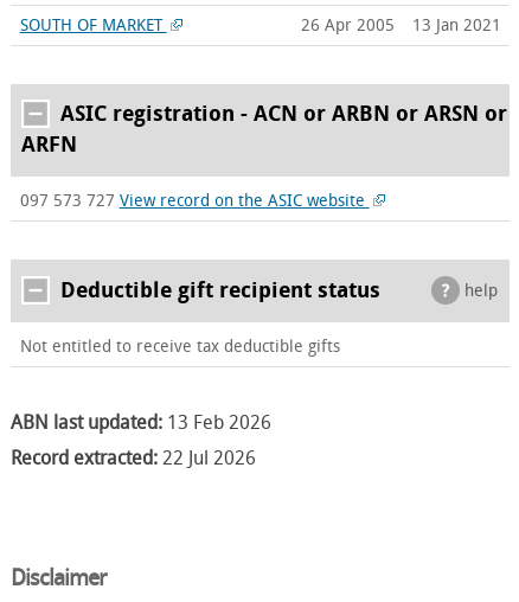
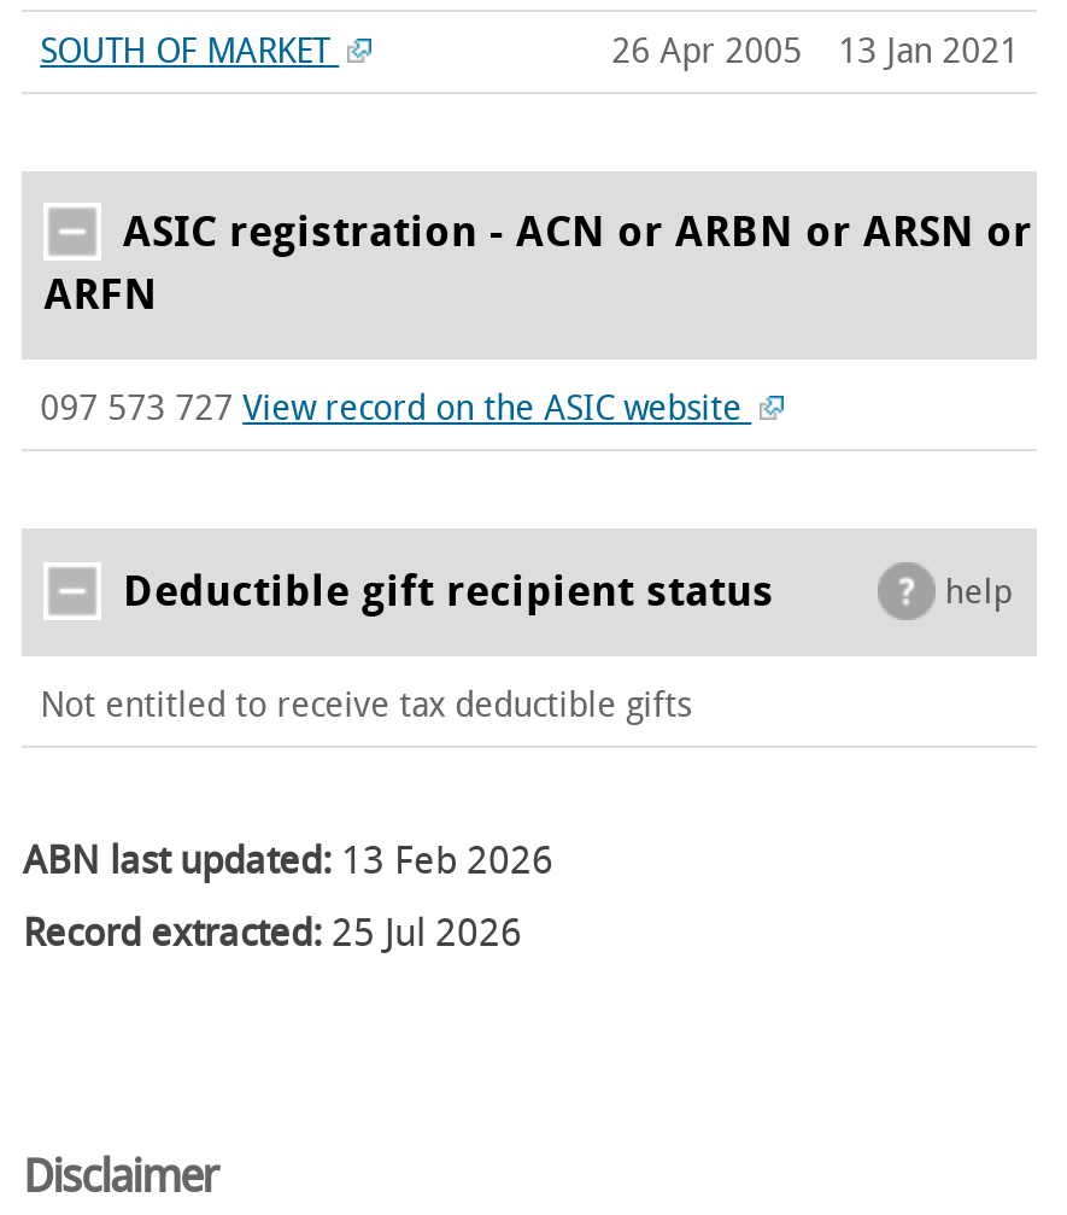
- Record extracted: 22 Jul 2026
+ Record extracted: 25 Jul 2026
